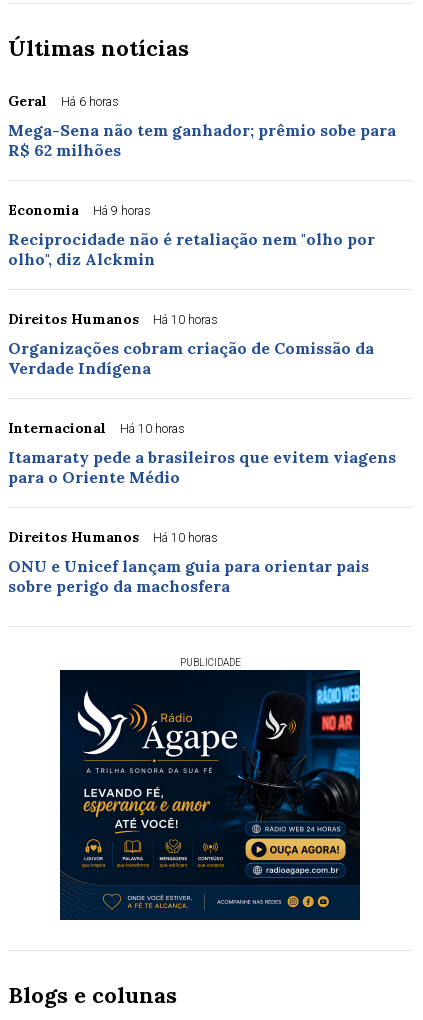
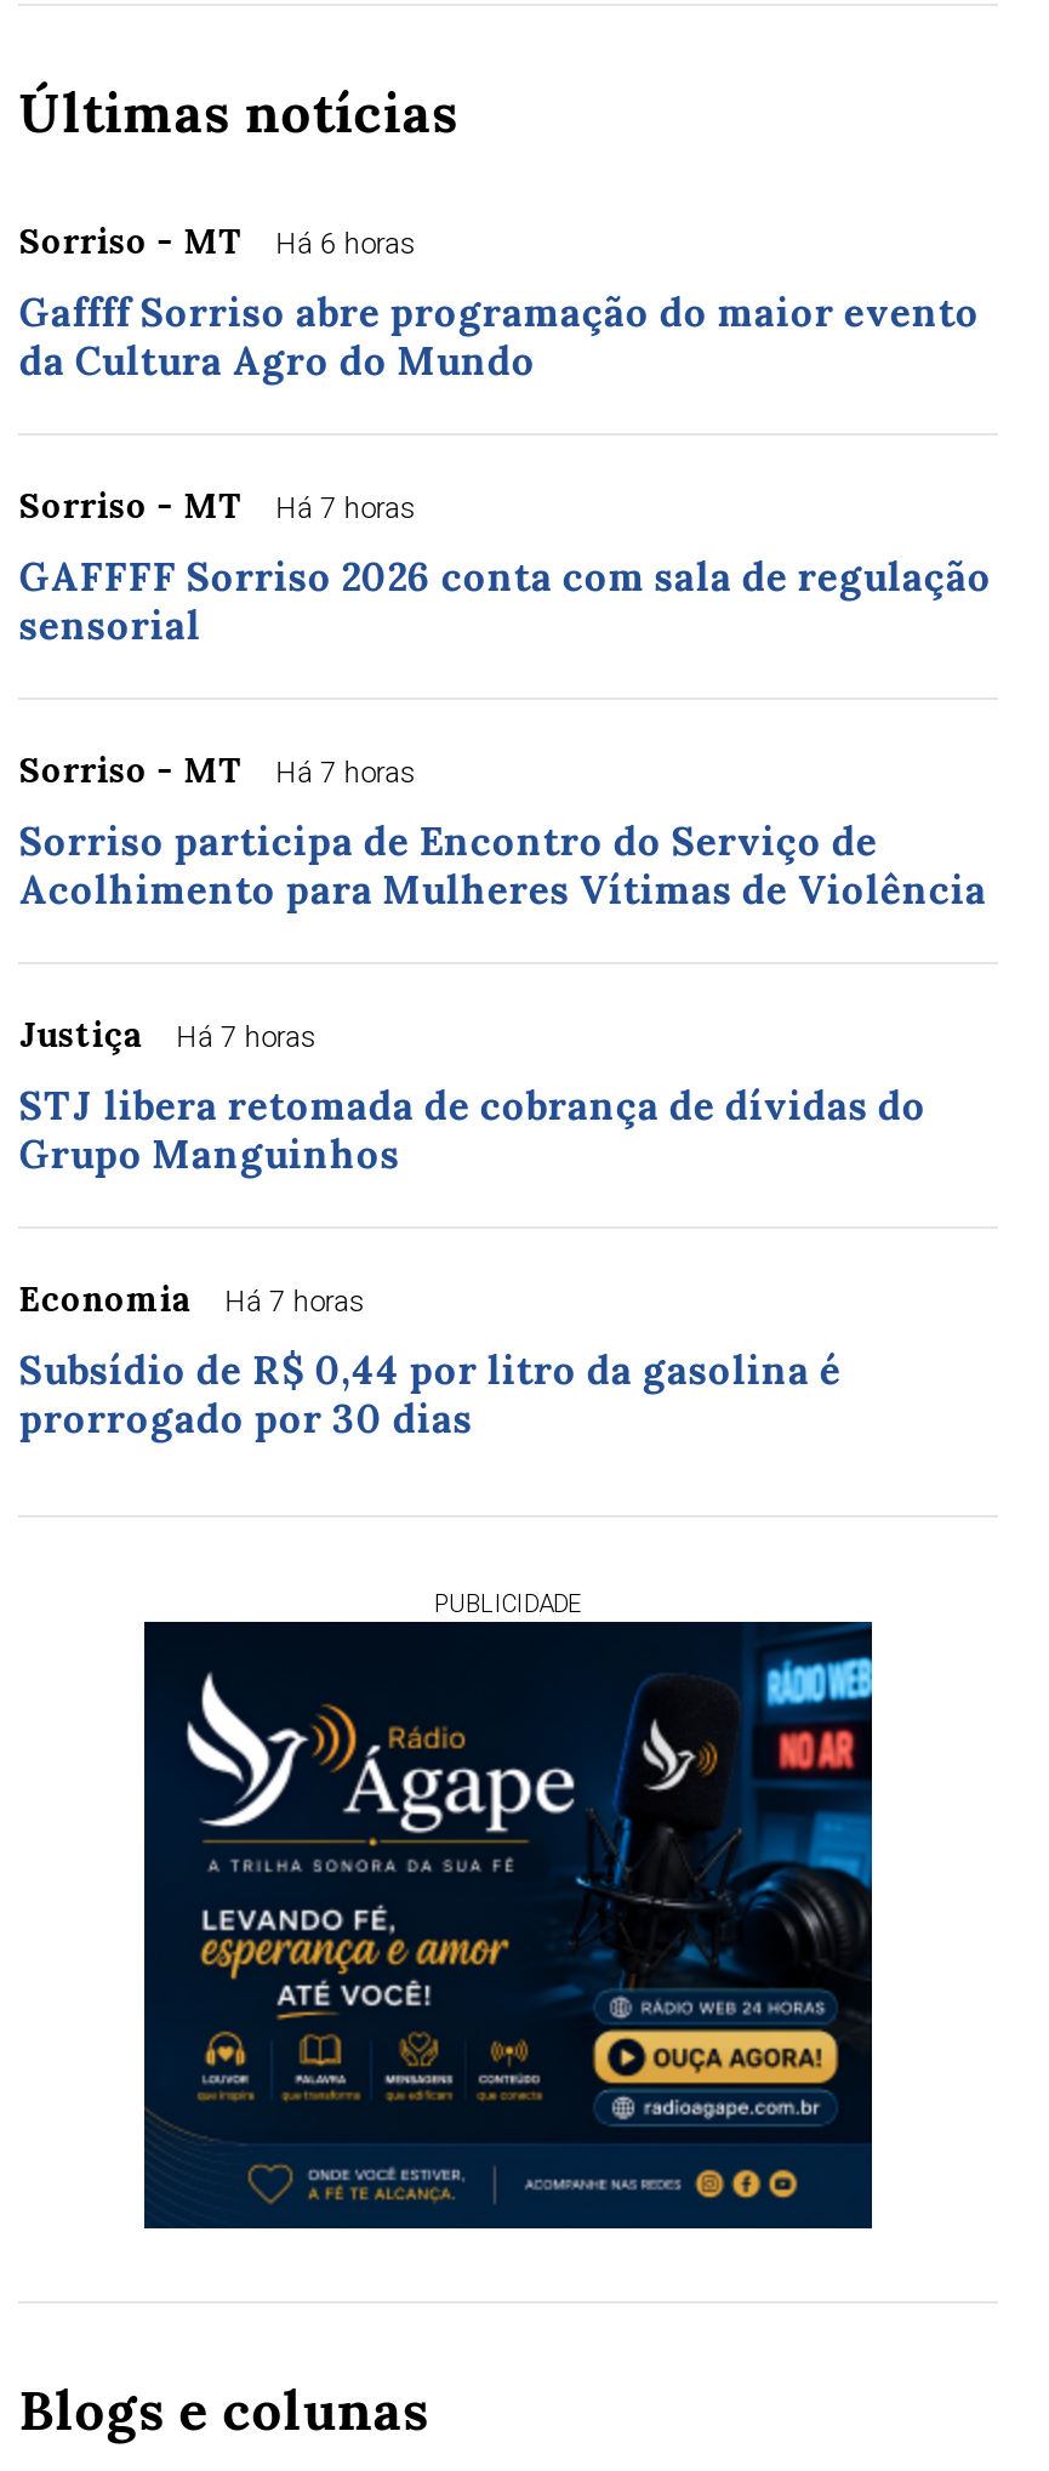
- Geral
+ Sorriso - MT

- Mega-Sena não tem ganhador; prêmio sobe para
- R$ 62 milhões
+ Gaffff Sorriso abre programação do maior evento
+ da Cultura Agro do Mundo
+ Sorriso - MT
+ Há 7 horas
+ GAFFFF Sorriso 2026 conta com sala de regulação
+ sensorial
+ Sorriso - MT
+ Há 7 horas
+ Sorriso participa de Encontro do Serviço de
+ Acolhimento para Mulheres Vítimas de Violência
+ Justiça
+ Há 7 horas
+ STJ libera retomada de cobrança de dívidas do
+ Grupo Manguinhos

- Há 9 horas
- Reciprocidade não é retaliação nem "olho por
- olho", diz Alckmin
- Direitos Humanos
- Há 10 horas
- Organizações cobram criação de Comissão da
- Verdade Indígena
- Internacional
- Há 10 horas
- Itamaraty pede a brasileiros que evitem viagens
- para o Oriente Médio
- Direitos Humanos
- Há 10 horas
- ONU e Unicef lançam guia para orientar pais
- sobre perigo da machosfera
+ Há 7 horas
+ Subsídio de R$ 0,44 por litro da gasolina é
+ prorrogado por 30 dias

moved down: Economia
